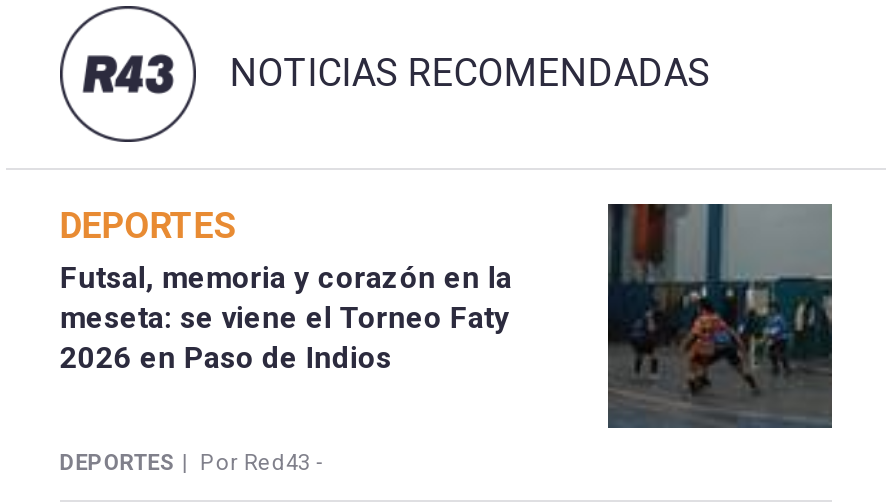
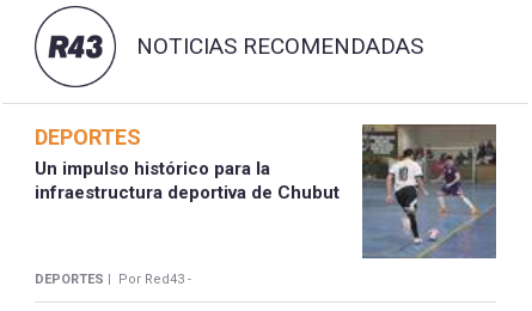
- [image]
+ [image]

- Futsal, memoria y corazón en la
- meseta: se viene el Torneo Faty
- 2026 en Paso de Indios
+ Un impulso histórico para la
+ infraestructura deportiva de Chubut
